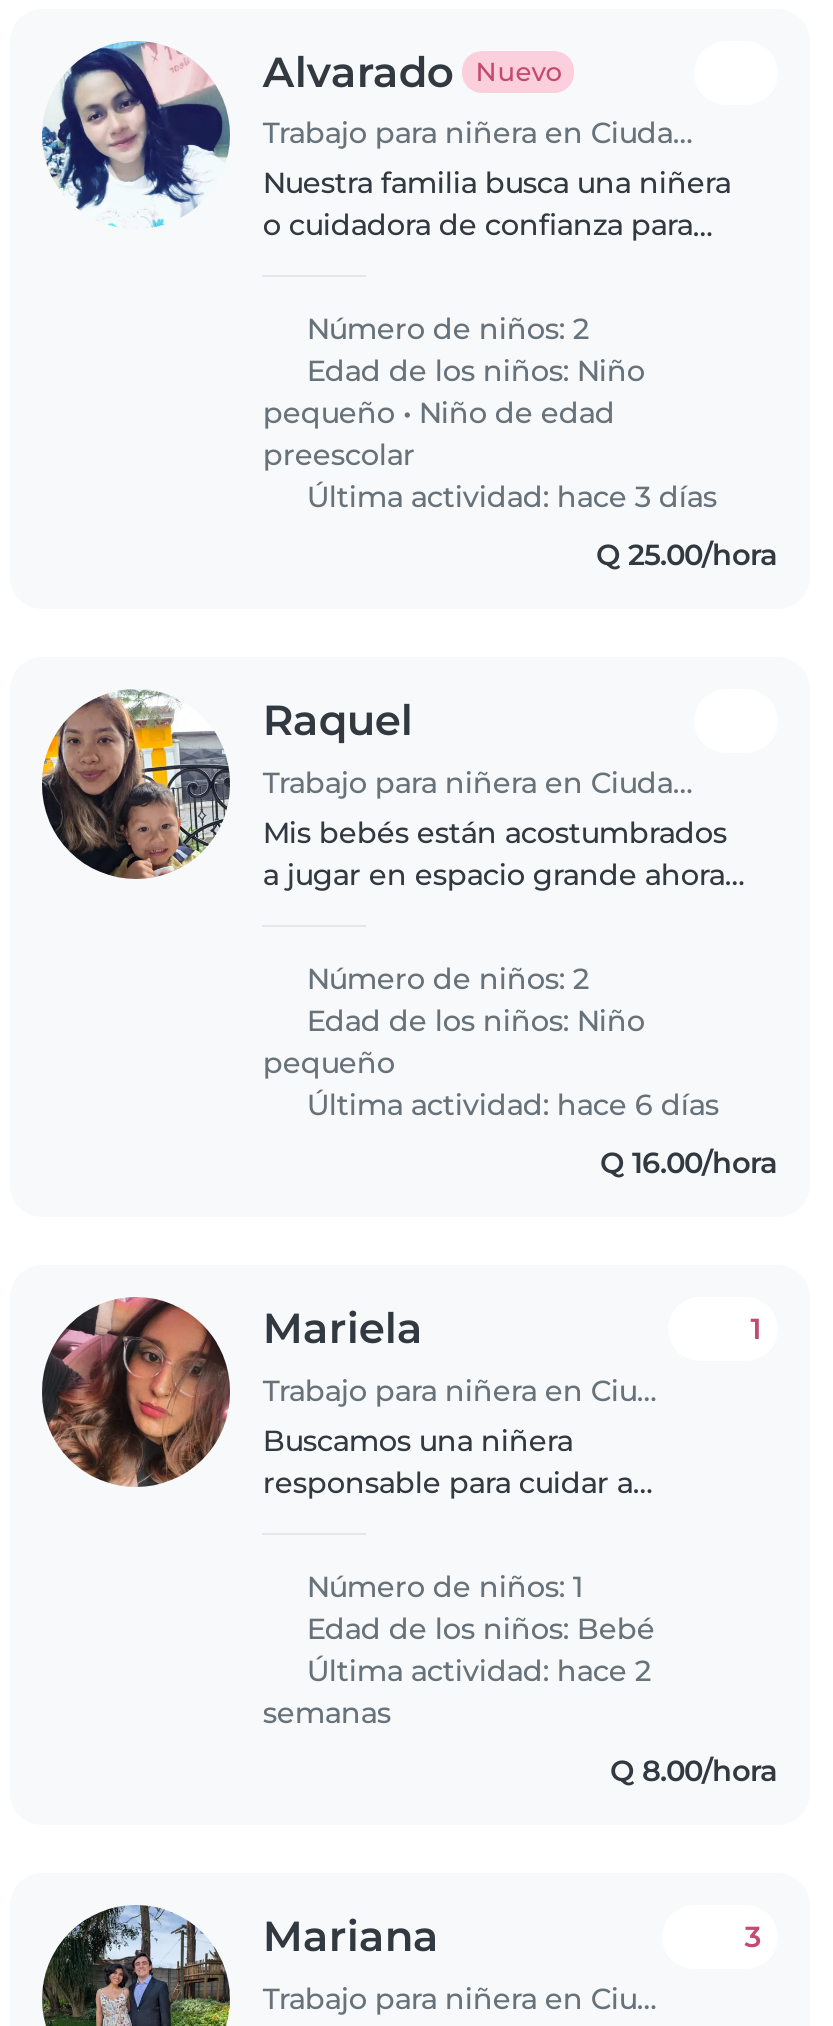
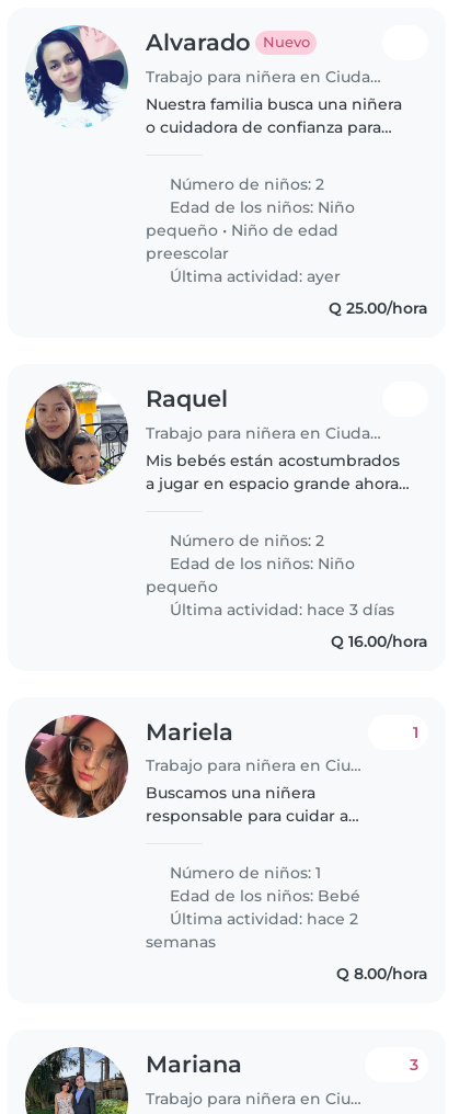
moved down: Última actividad: hace 3 días

+ Última actividad: ayer

- Última actividad: hace 6 días
